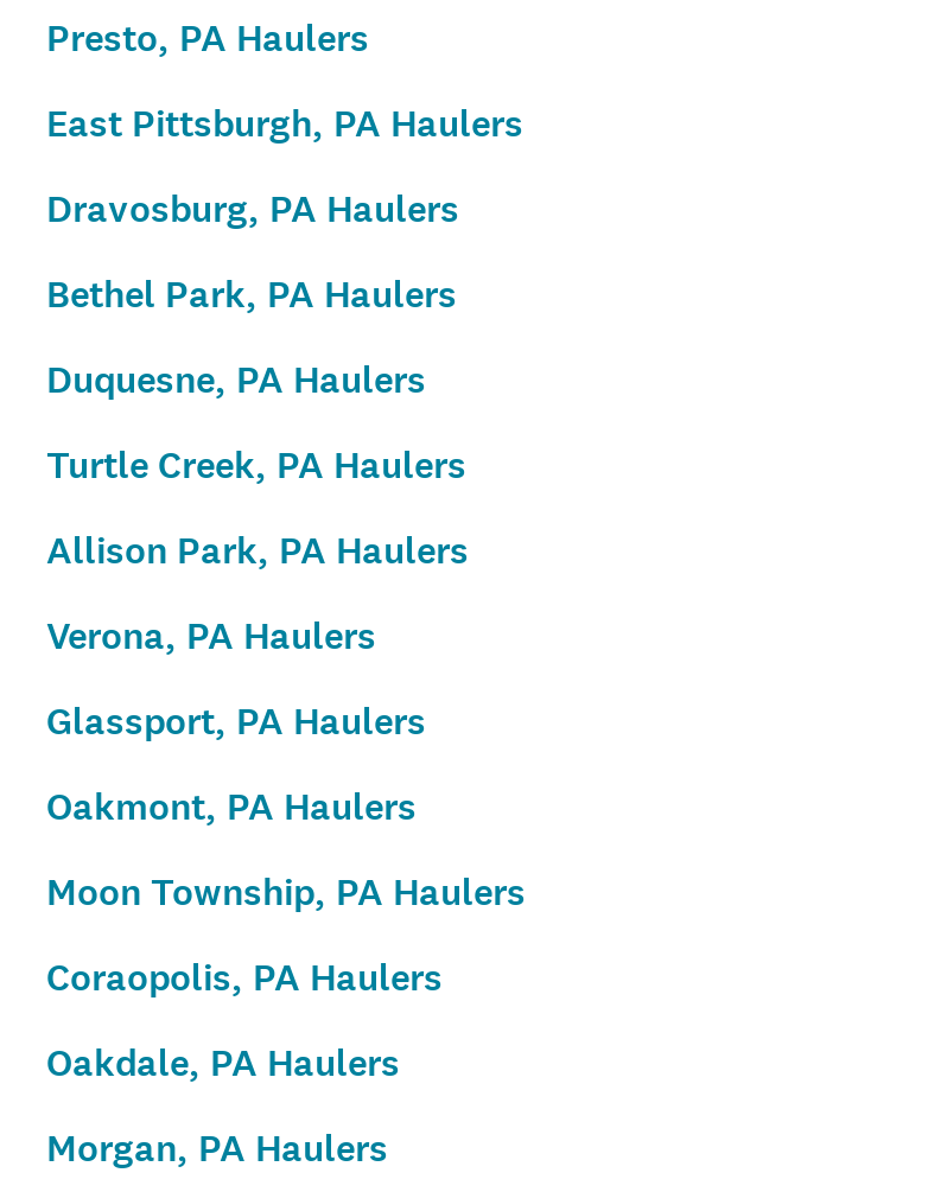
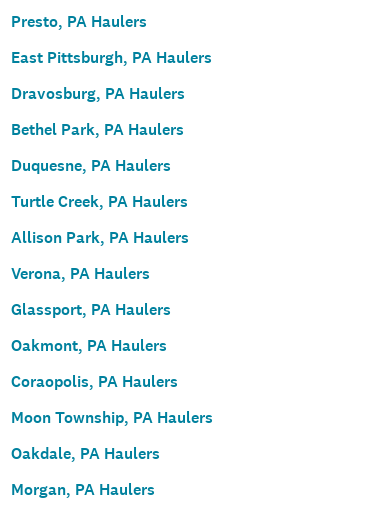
moved down: Moon Township, PA Haulers

moved up: Coraopolis, PA Haulers
